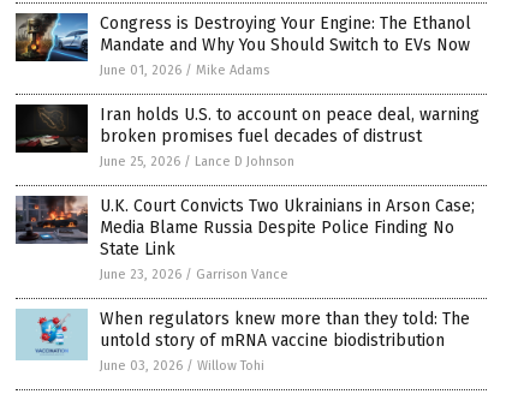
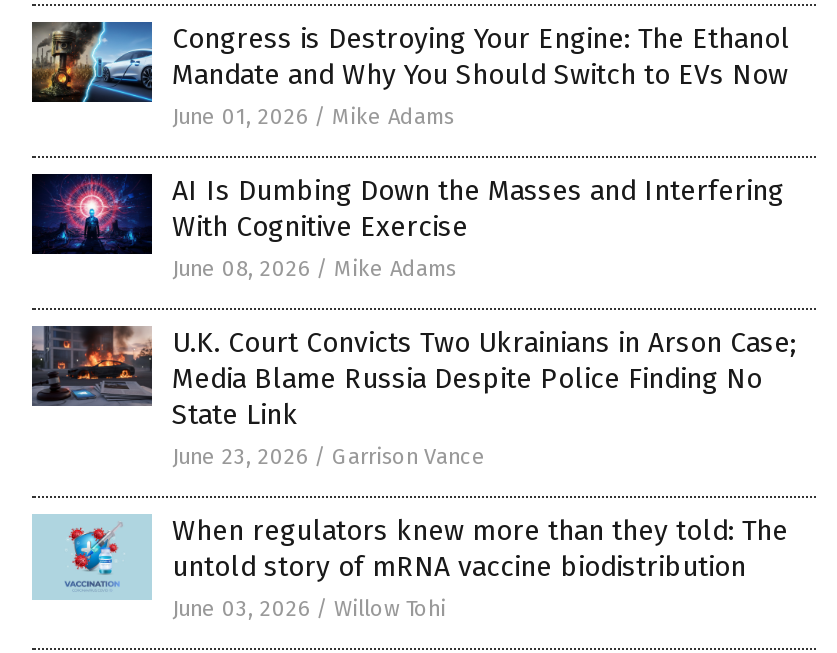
- [image]
- Iran holds U.S. to account on peace deal, warning
- broken promises fuel decades of distrust
- June 25, 2026 / Lance D Johnson
+ [image]
+ AI Is Dumbing Down the Masses and Interfering
+ With Cognitive Exercise
+ June 08, 2026 / Mike Adams
